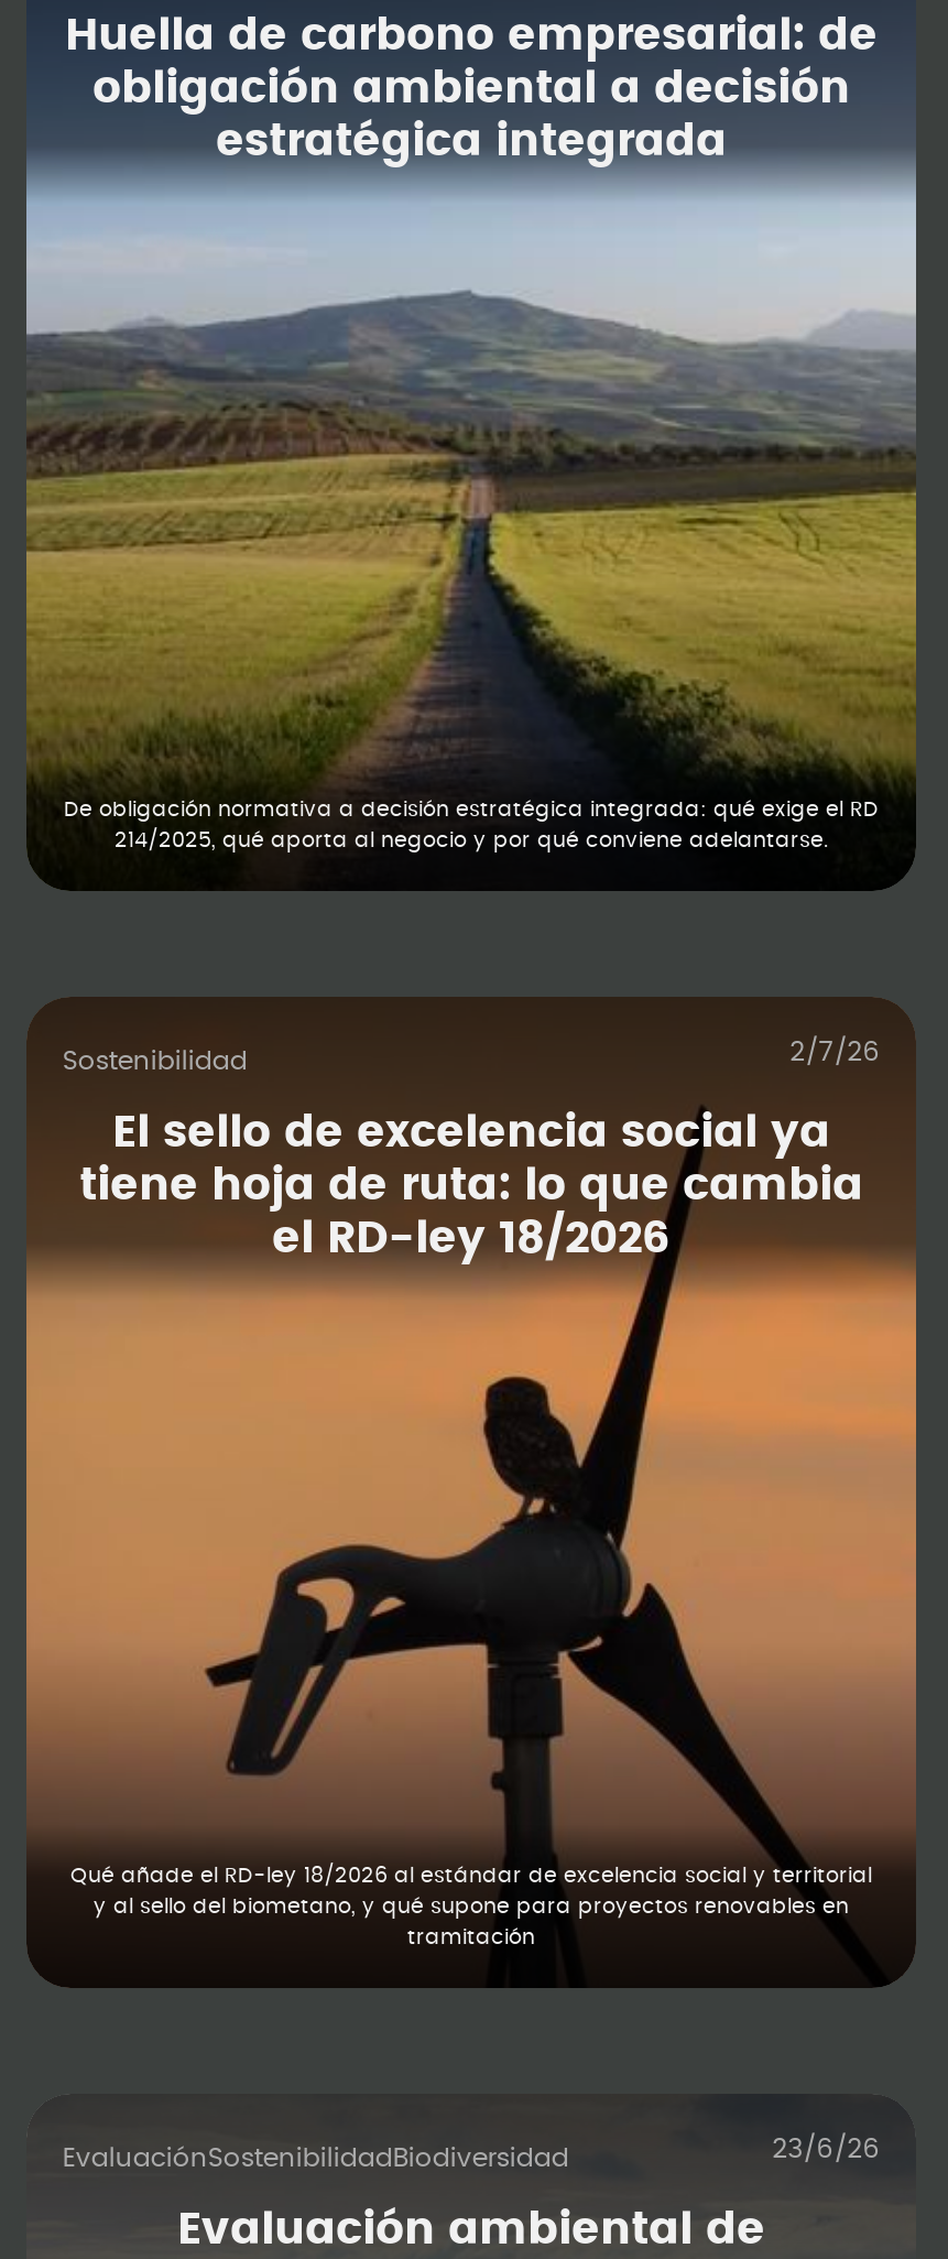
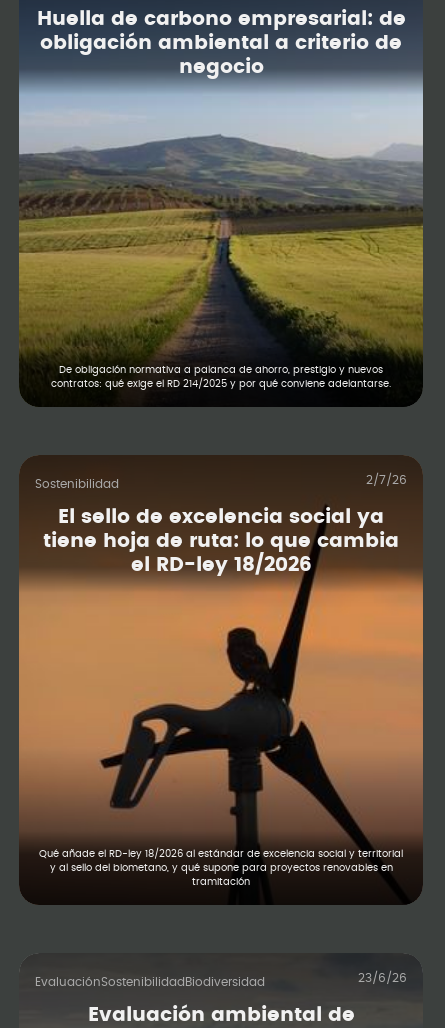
- obligación ambiental a decisión
- estratégica integrada
+ obligación ambiental a criterio de
+ negocio

- De obligación normativa a decisión estratégica integrada: qué exige el RD
- 214/2025, qué aporta al negocio y por qué conviene adelantarse.
+ De obligación normativa a palanca de ahorro, prestigio y nuevos
+ contratos: qué exige el RD 214/2025 y por qué conviene adelantarse.
